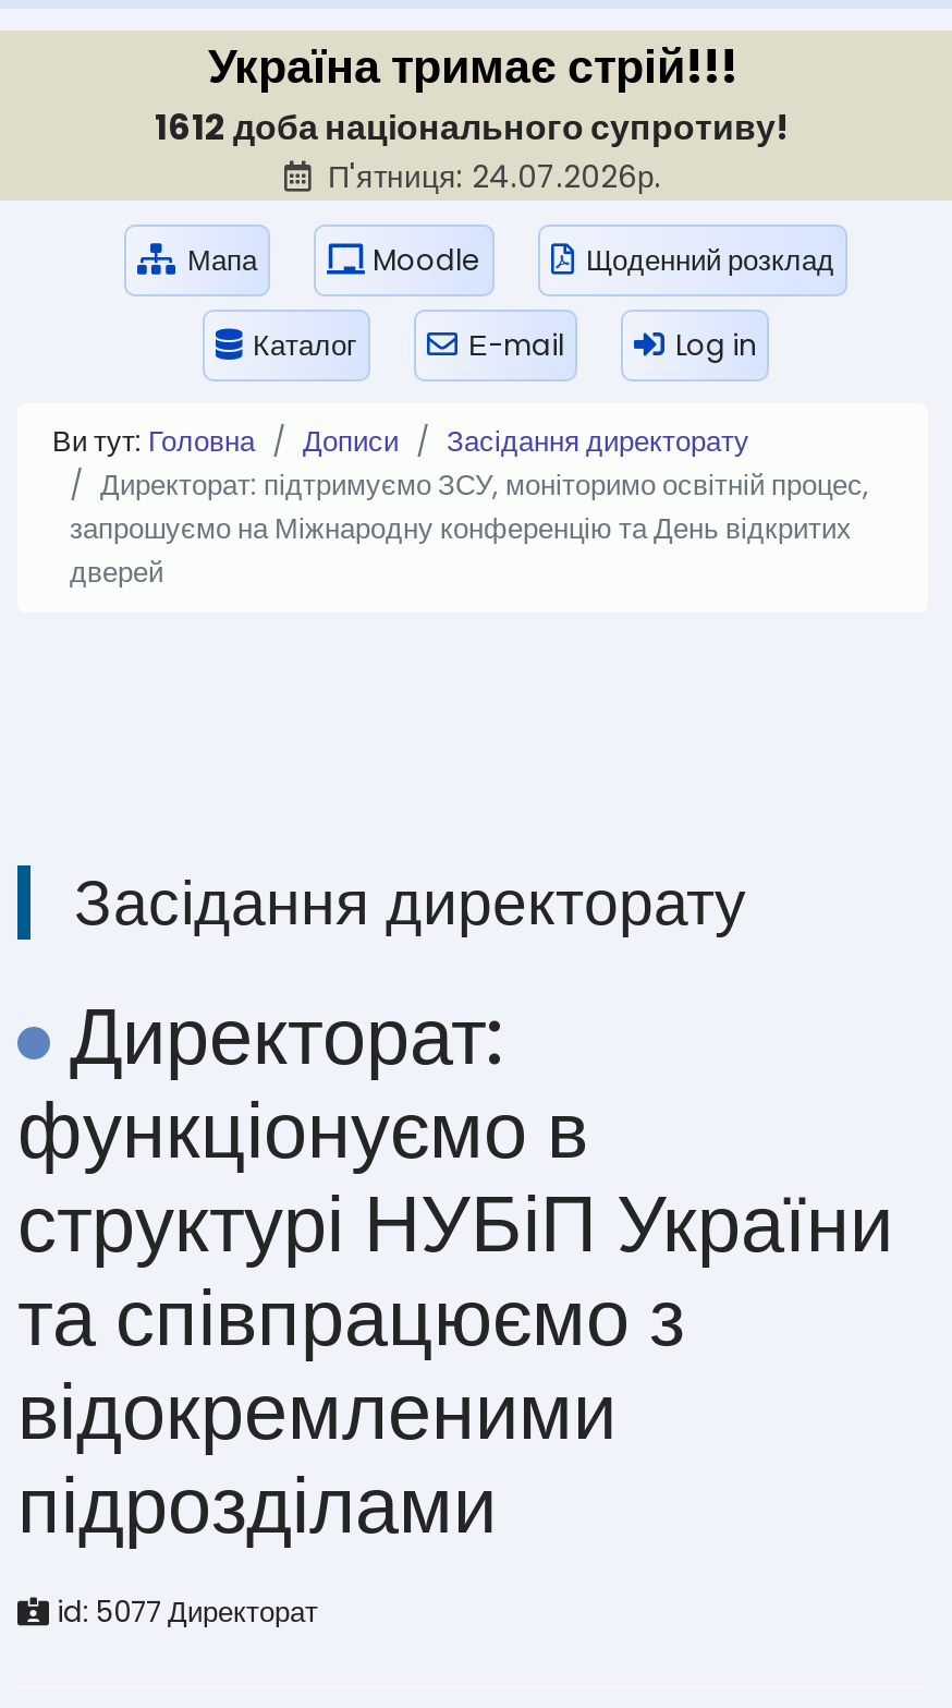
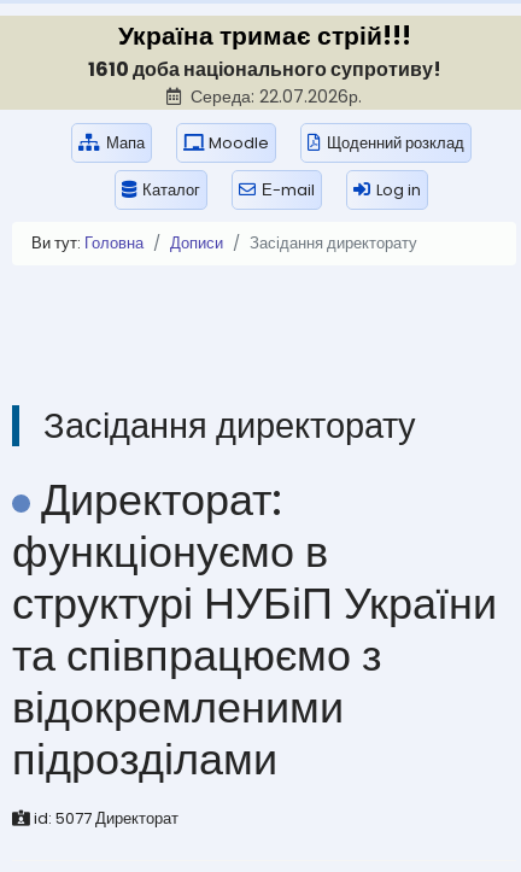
- 1612 доба національного супротиву!
- П'ятниця: 24.07.2026р.
+ 1610 доба національного супротиву!
+ Середа: 22.07.2026р.

- Директорат: підтримуємо ЗСУ, моніторимо освітній процес,
- запрошуємо на Міжнародну конференцію та День відкритих
- дверей
